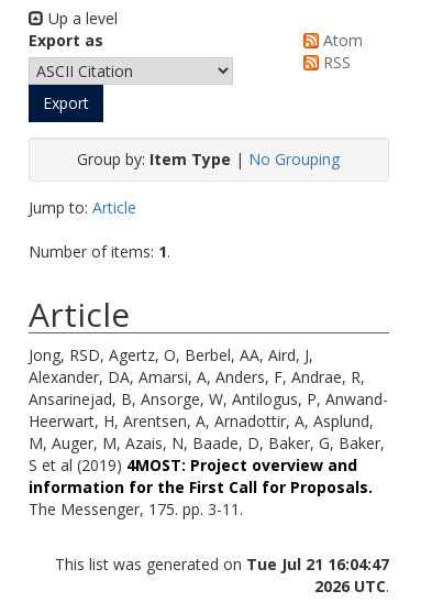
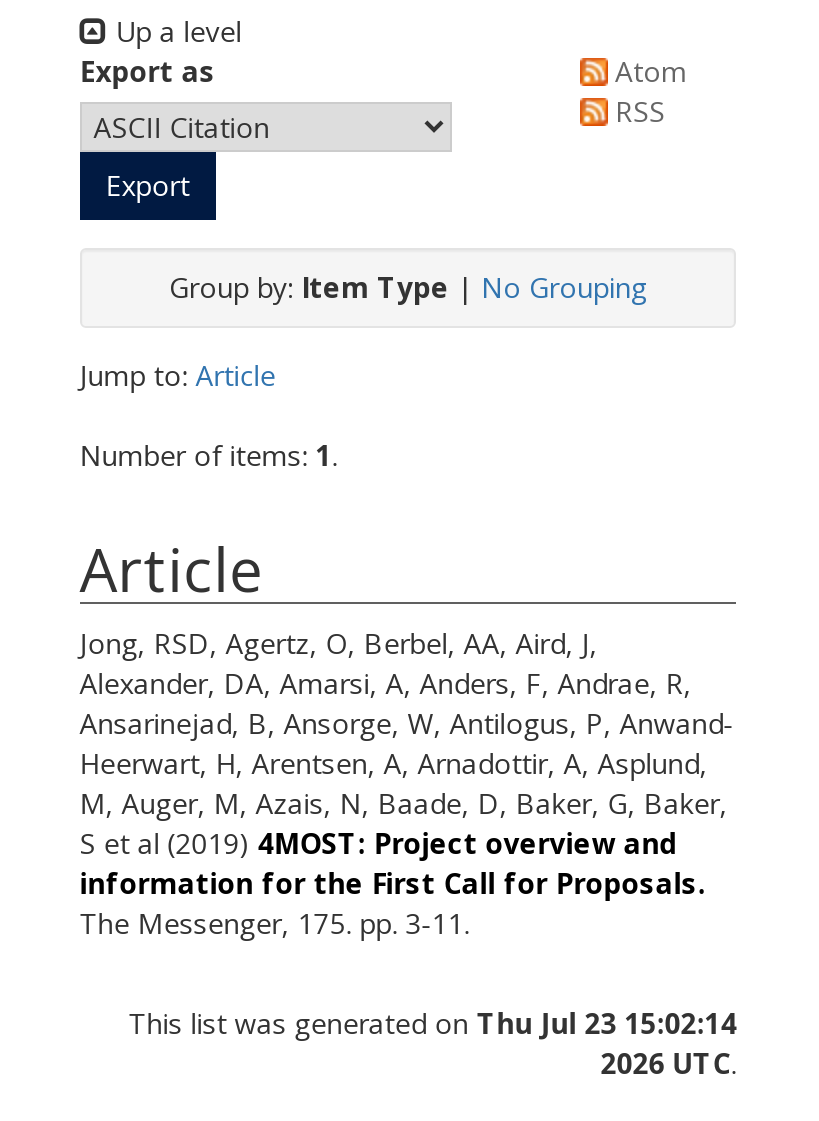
- This list was generated on Tue Jul 21 16:04:47
+ This list was generated on Thu Jul 23 15:02:14
